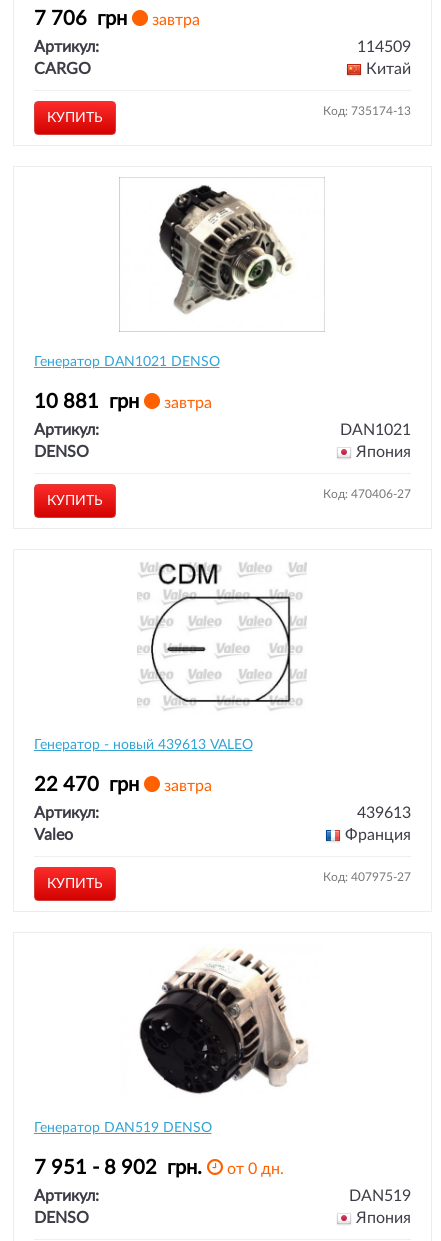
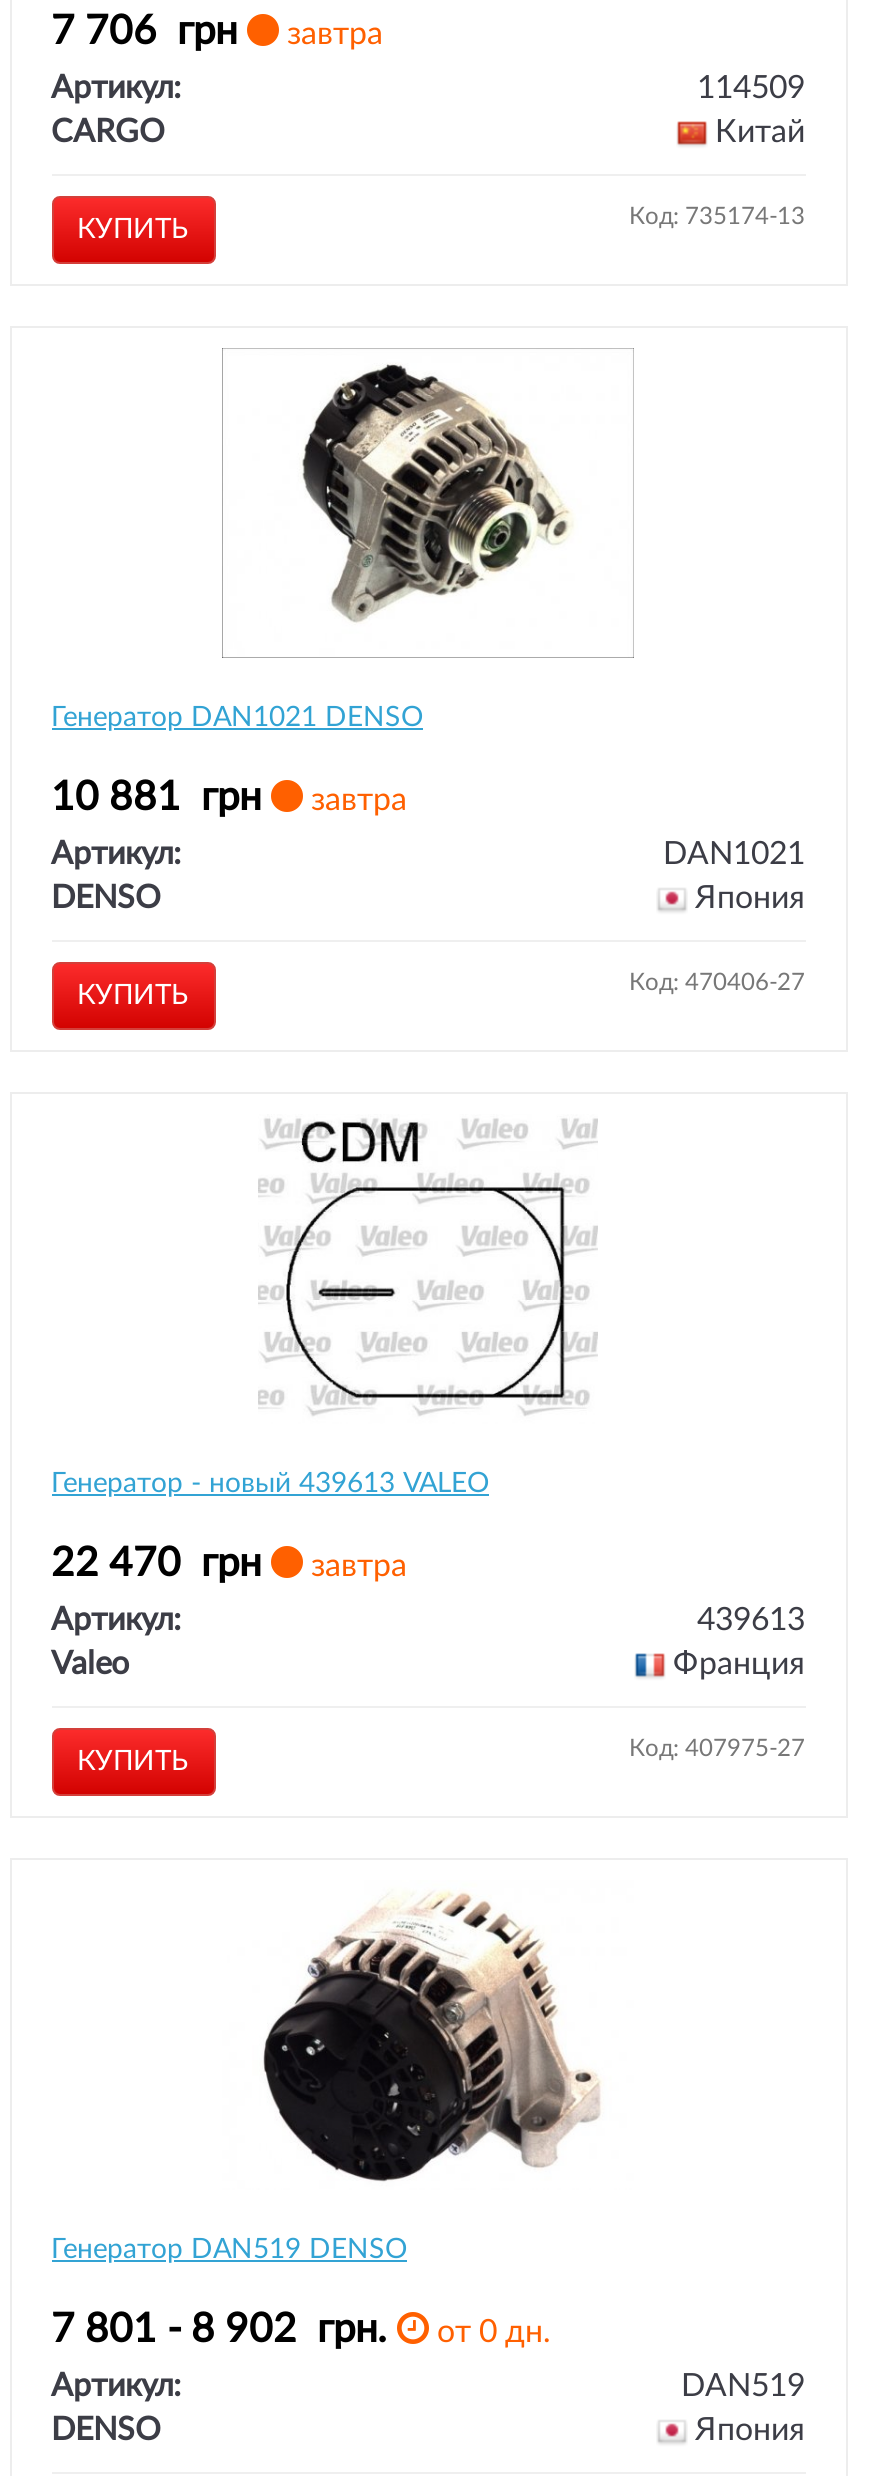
- 7 951 - 8 902 грн.
+ 7 801 - 8 902 грн.
